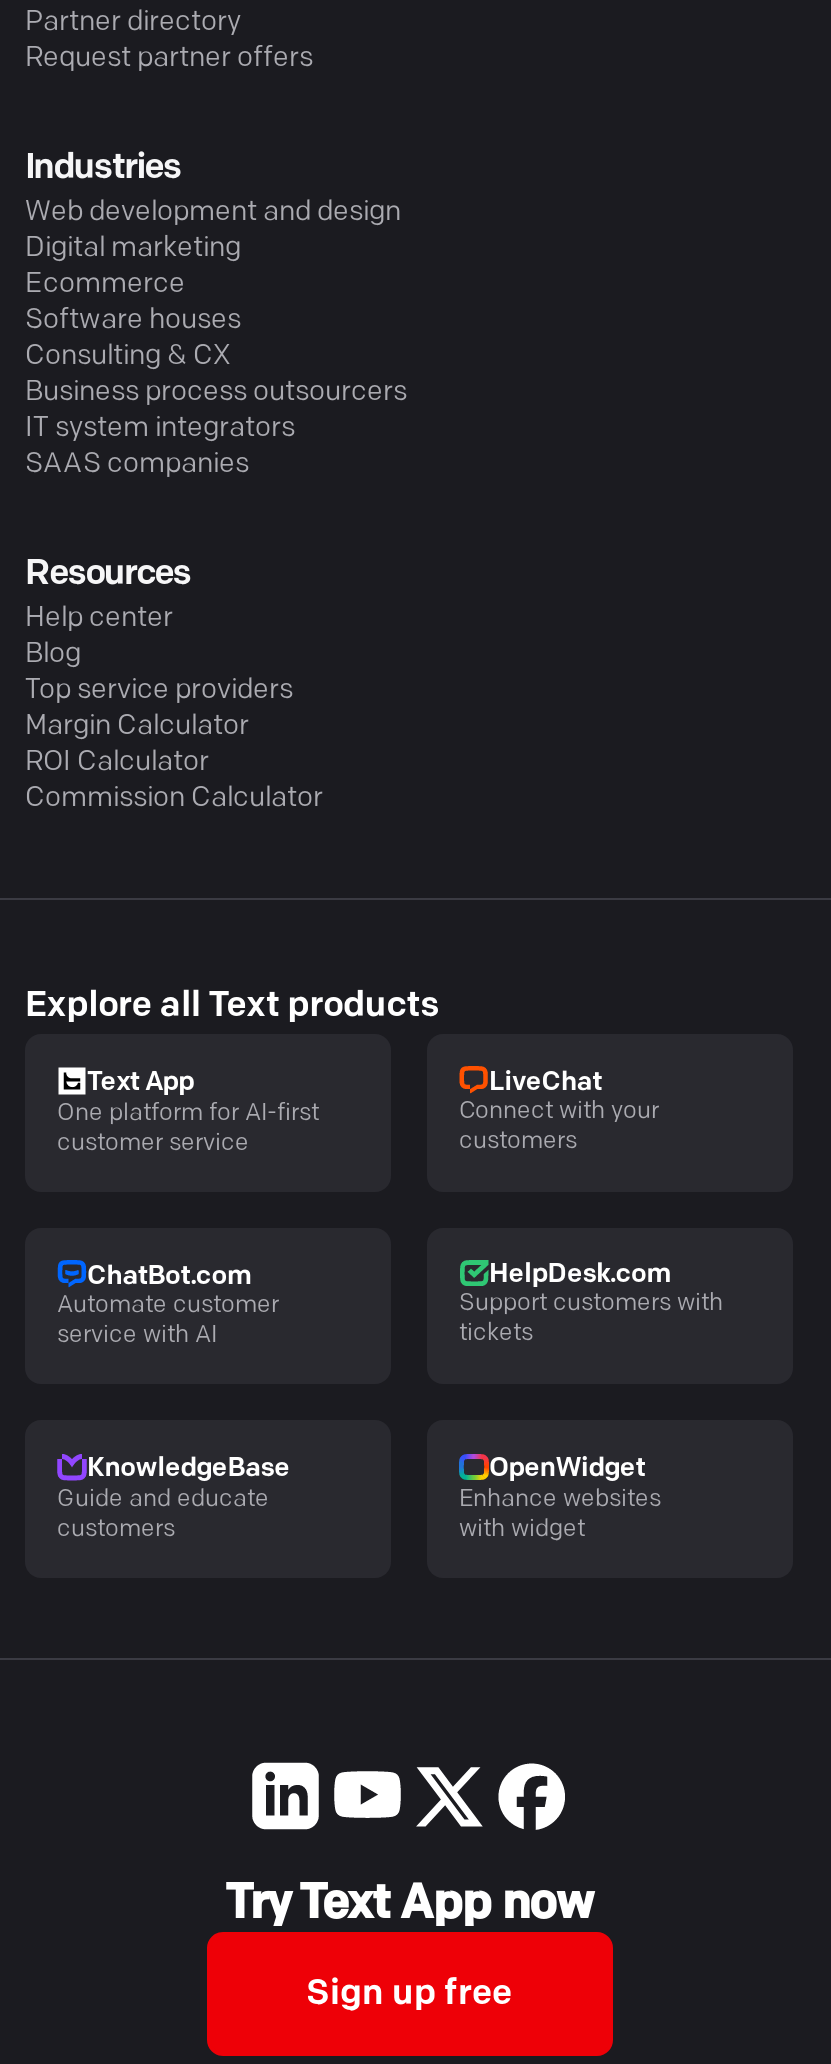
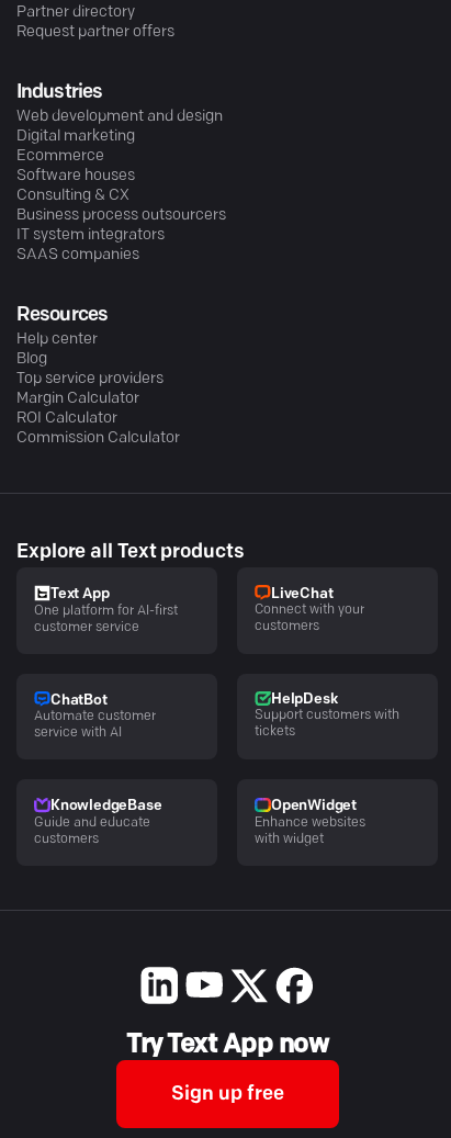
- ChatBot.com
+ ChatBot

- HelpDesk.com
+ HelpDesk
